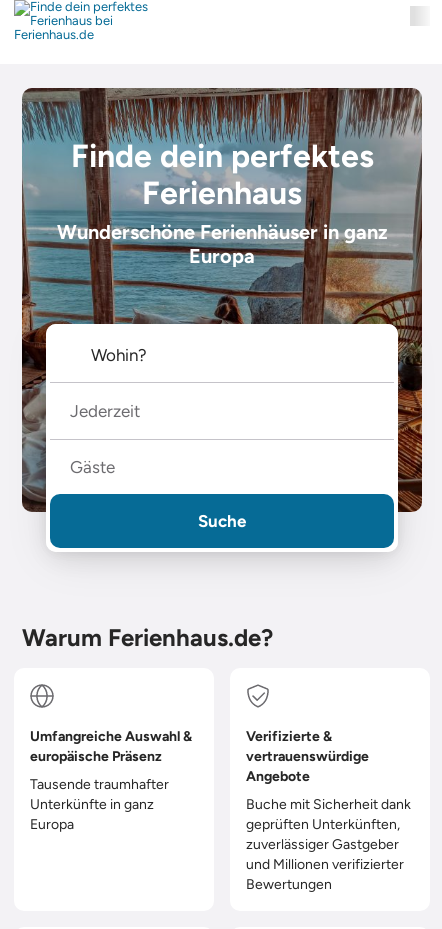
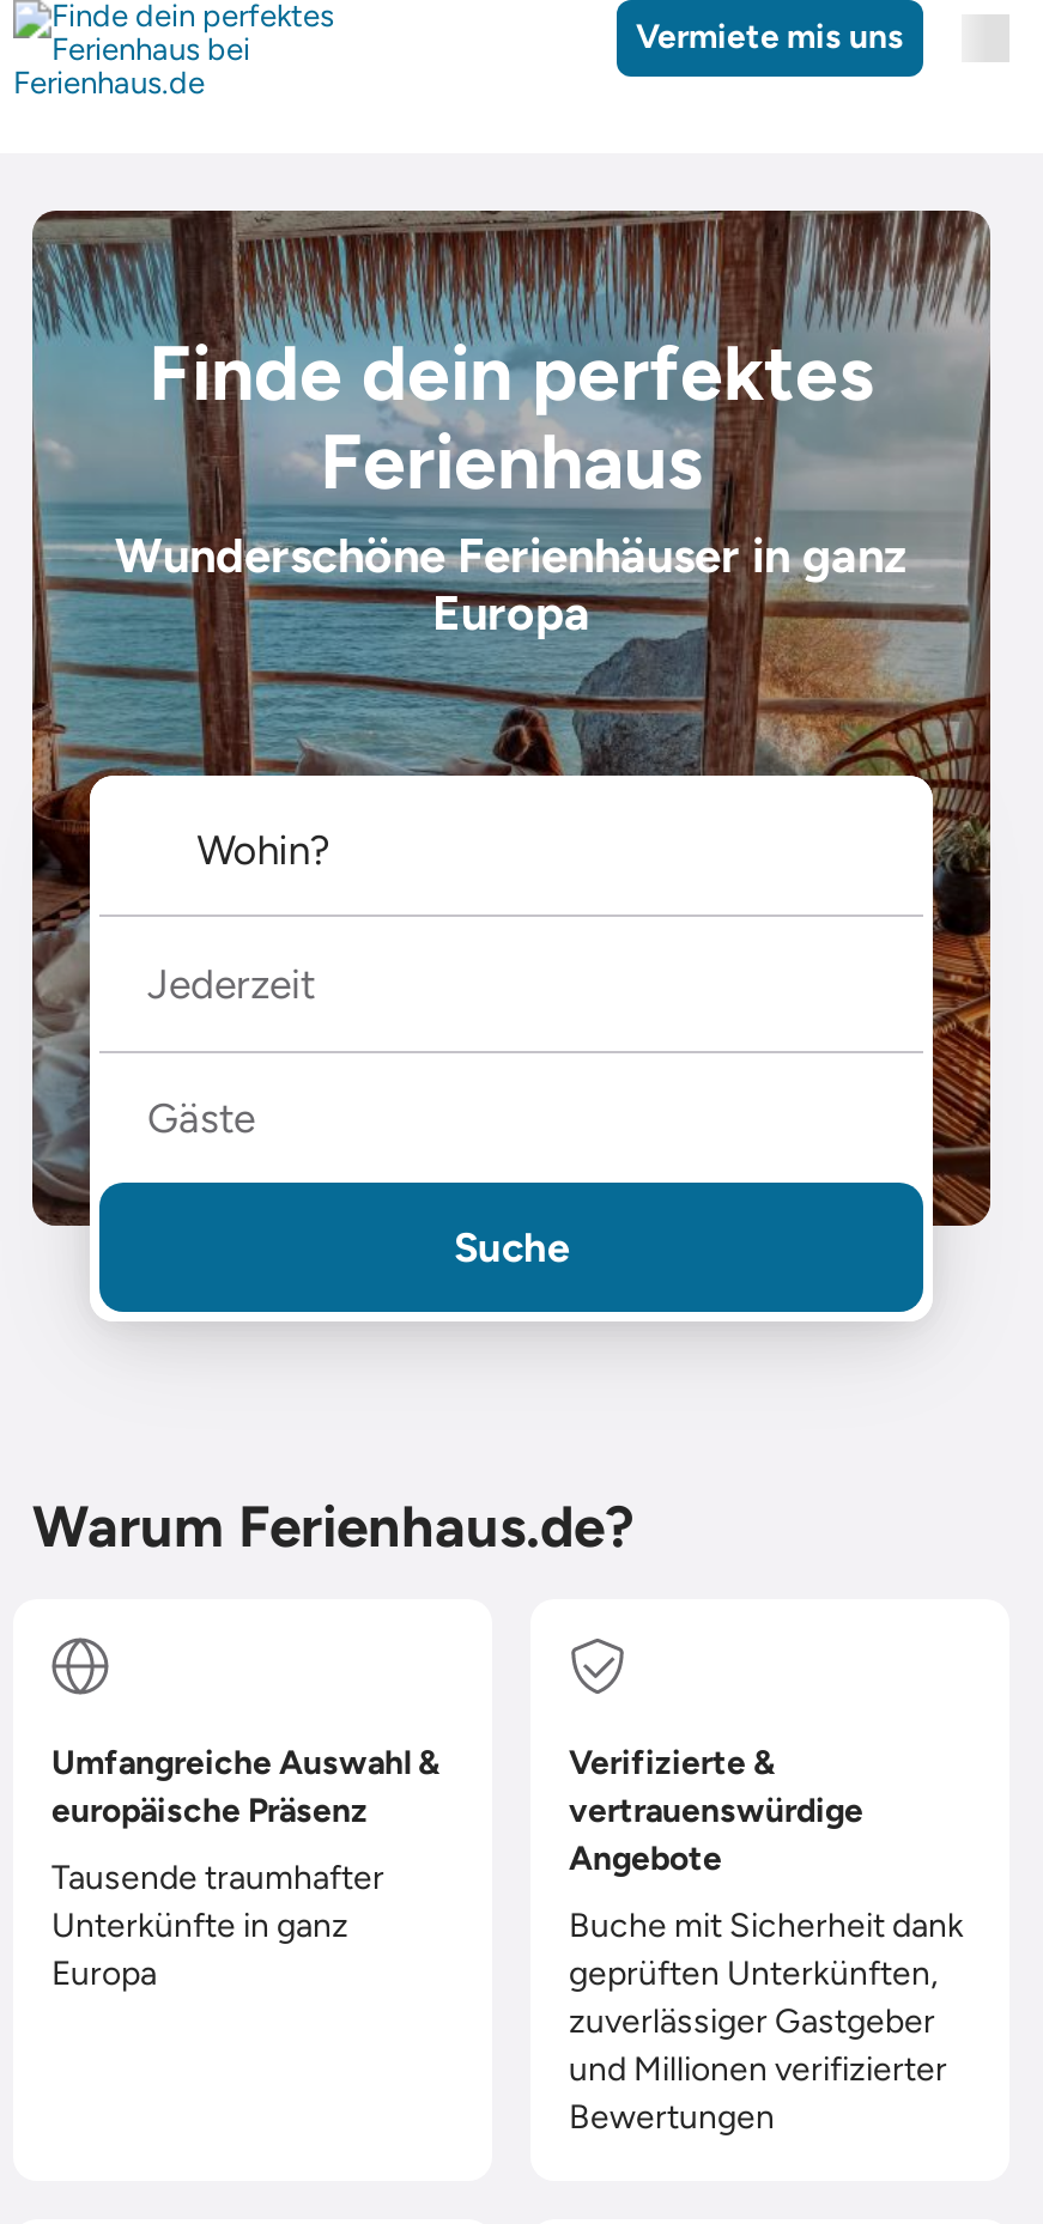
+ Vermiete mis uns
